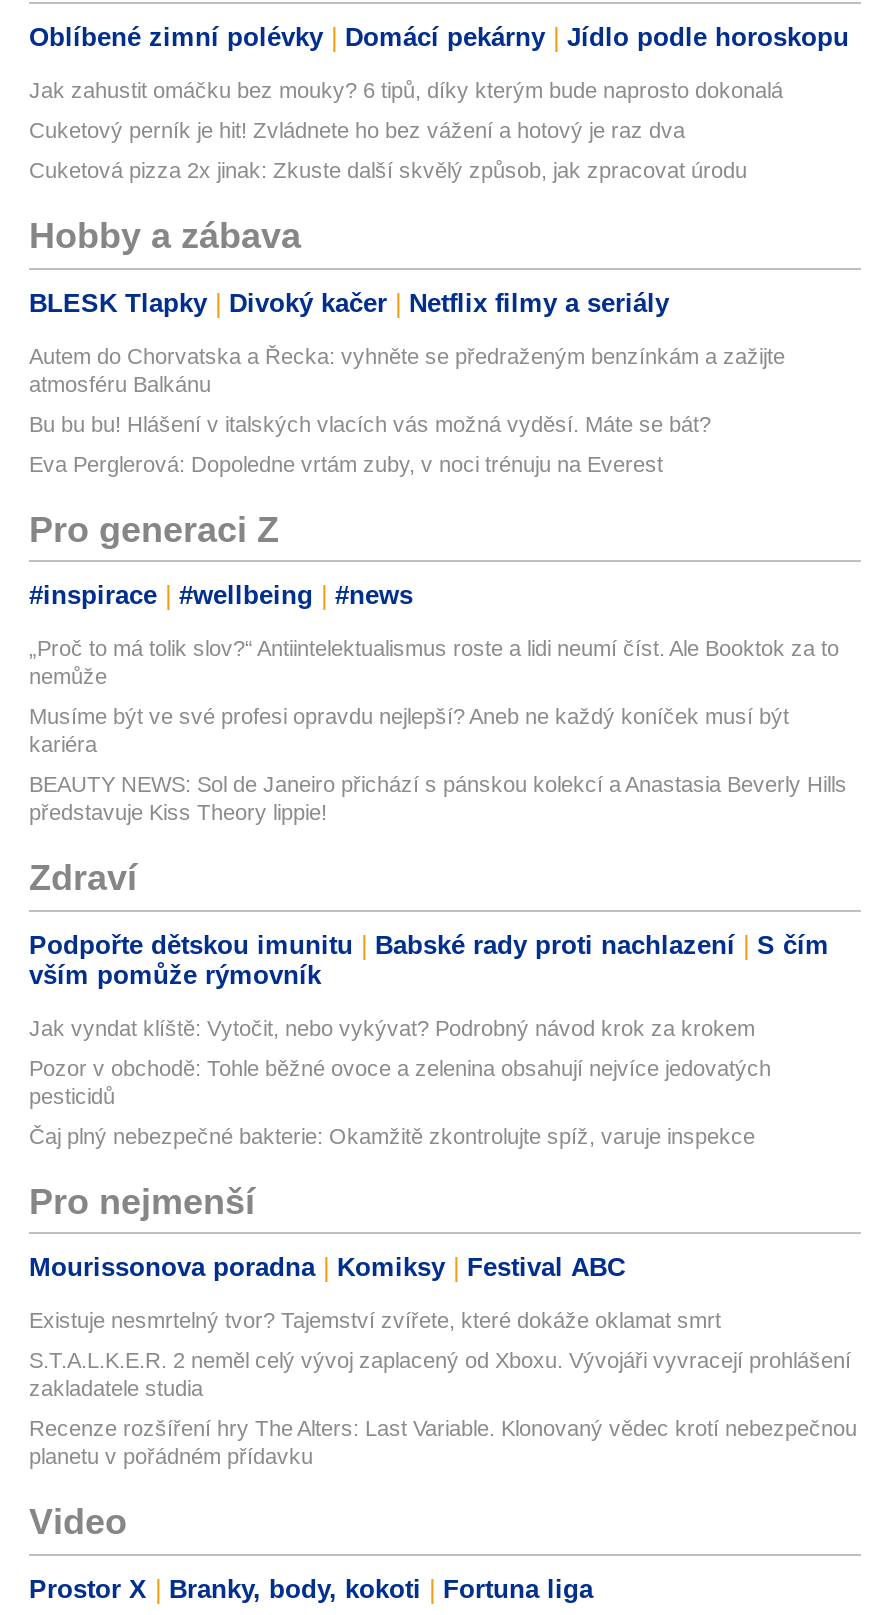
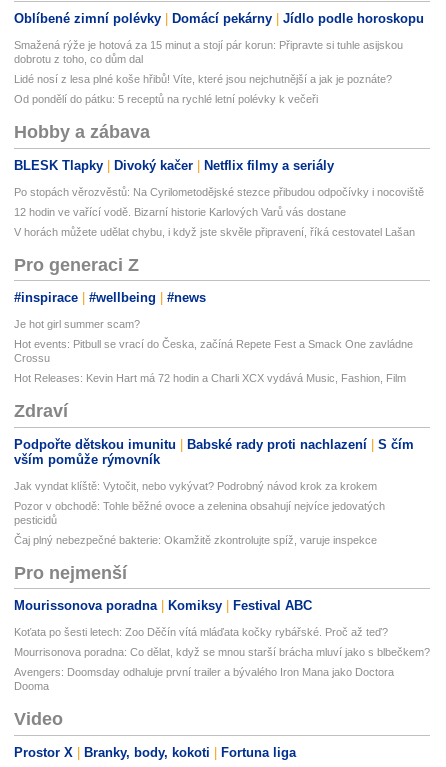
- Jak zahustit omáčku bez mouky? 6 tipů, díky kterým bude naprosto dokonalá
+ Smažená rýže je hotová za 15 minut a stojí pár korun: Připravte si tuhle asijskou
+ dobrotu z toho, co dům dal

- Cuketový perník je hit! Zvládnete ho bez vážení a hotový je raz dva
+ Lidé nosí z lesa plné koše hřibů! Víte, které jsou nejchutnější a jak je poznáte?

- Cuketová pizza 2x jinak: Zkuste další skvělý způsob, jak zpracovat úrodu
+ Od pondělí do pátku: 5 receptů na rychlé letní polévky k večeři

- Autem do Chorvatska a Řecka: vyhněte se předraženým benzínkám a zažijte
- atmosféru Balkánu
+ Po stopách věrozvěstů: Na Cyrilometodějské stezce přibudou odpočívky i nocoviště

- Bu bu bu! Hlášení v italských vlacích vás možná vyděsí. Máte se bát?
+ 12 hodin ve vařící vodě. Bizarní historie Karlových Varů vás dostane

- Eva Perglerová: Dopoledne vrtám zuby, v noci trénuju na Everest
+ V horách můžete udělat chybu, i když jste skvěle připravení, říká cestovatel Lašan

- „Proč to má tolik slov?“ Antiintelektualismus roste a lidi neumí číst. Ale Booktok za to
- nemůže
+ Je hot girl summer scam?

- Musíme být ve své profesi opravdu nejlepší? Aneb ne každý koníček musí být
- kariéra
+ Hot events: Pitbull se vrací do Česka, začíná Repete Fest a Smack One zavládne
+ Crossu

- BEAUTY NEWS: Sol de Janeiro přichází s pánskou kolekcí a Anastasia Beverly Hills
- představuje Kiss Theory lippie!
+ Hot Releases: Kevin Hart má 72 hodin a Charli XCX vydává Music, Fashion, Film

- Existuje nesmrtelný tvor? Tajemství zvířete, které dokáže oklamat smrt
+ Koťata po šesti letech: Zoo Děčín vítá mláďata kočky rybářské. Proč až teď?

- S.T.A.L.K.E.R. 2 neměl celý vývoj zaplacený od Xboxu. Vývojáři vyvracejí prohlášení
- zakladatele studia
+ Mourrisonova poradna: Co dělat, když se mnou starší brácha mluví jako s blbečkem?

- Recenze rozšíření hry The Alters: Last Variable. Klonovaný vědec krotí nebezpečnou
- planetu v pořádném přídavku
+ Avengers: Doomsday odhaluje první trailer a bývalého Iron Mana jako Doctora
+ Dooma
